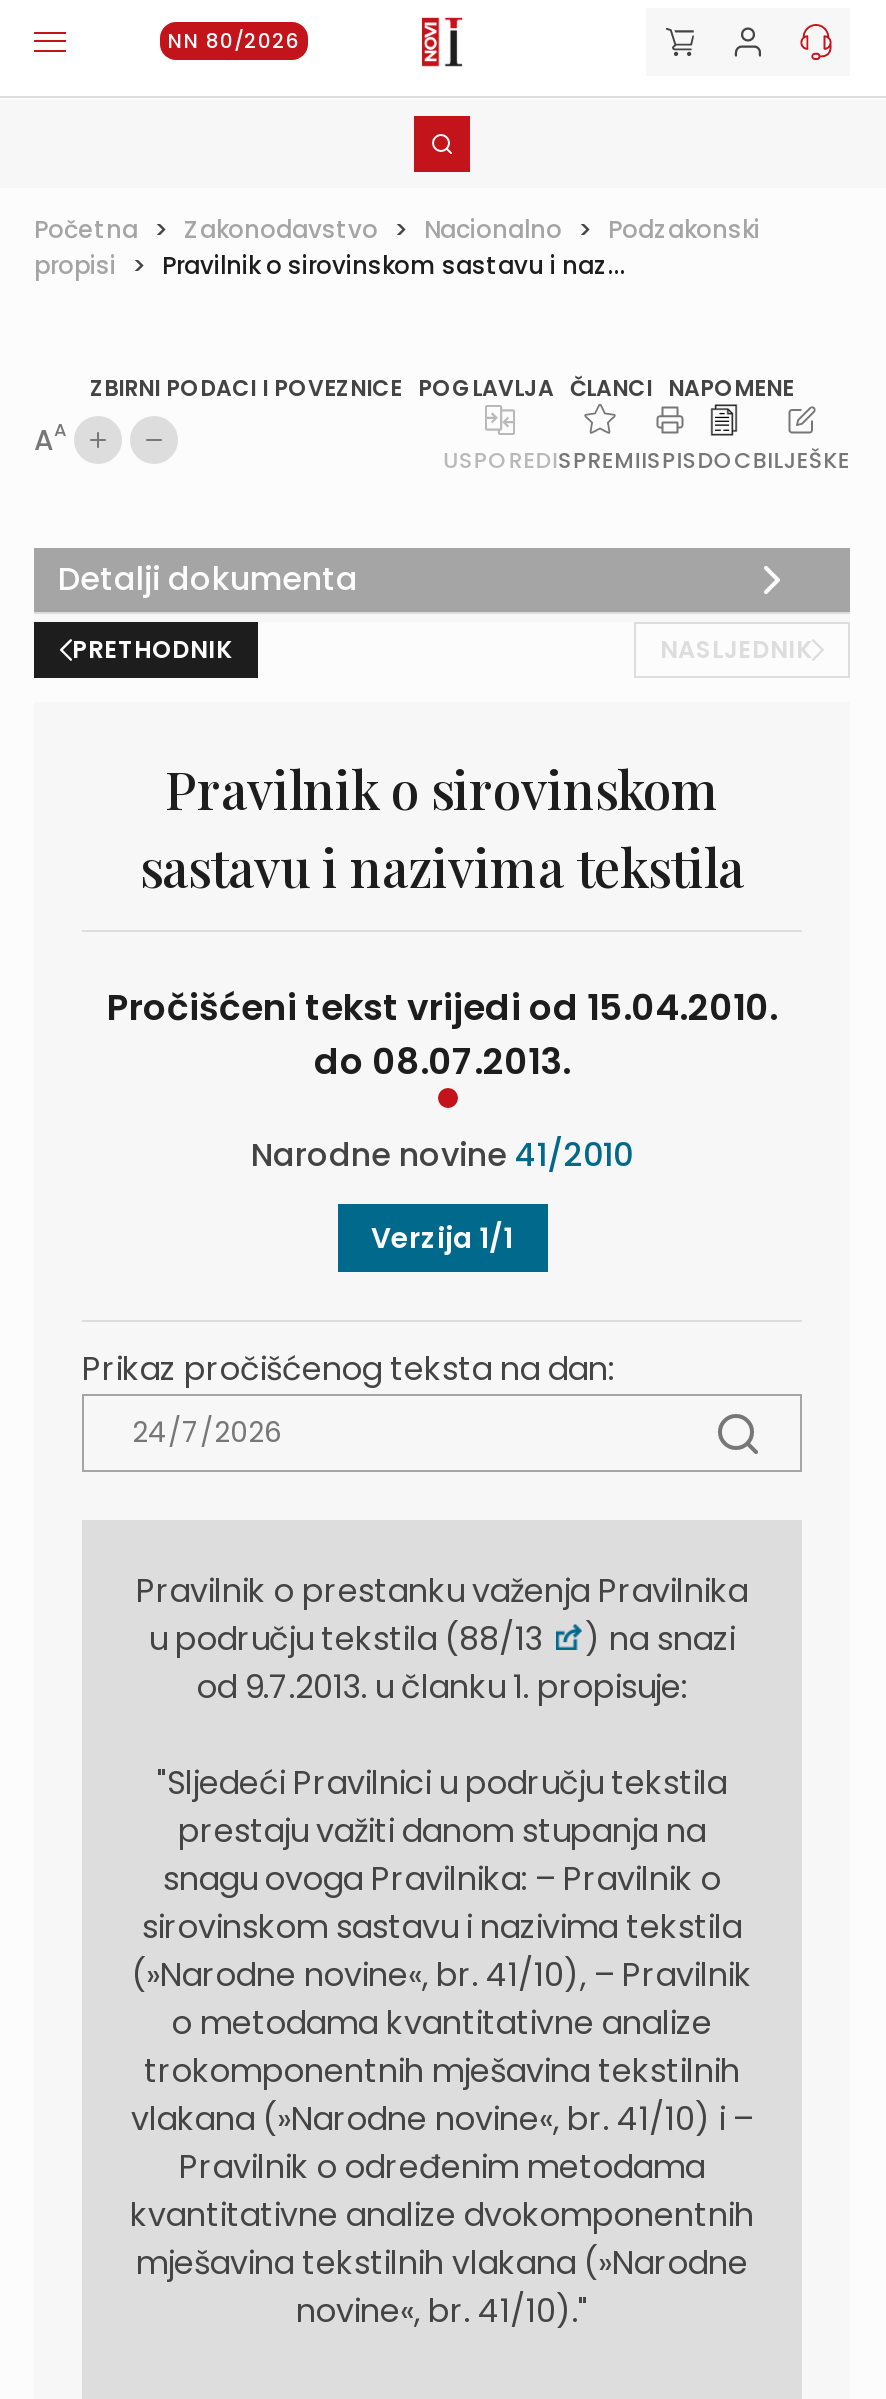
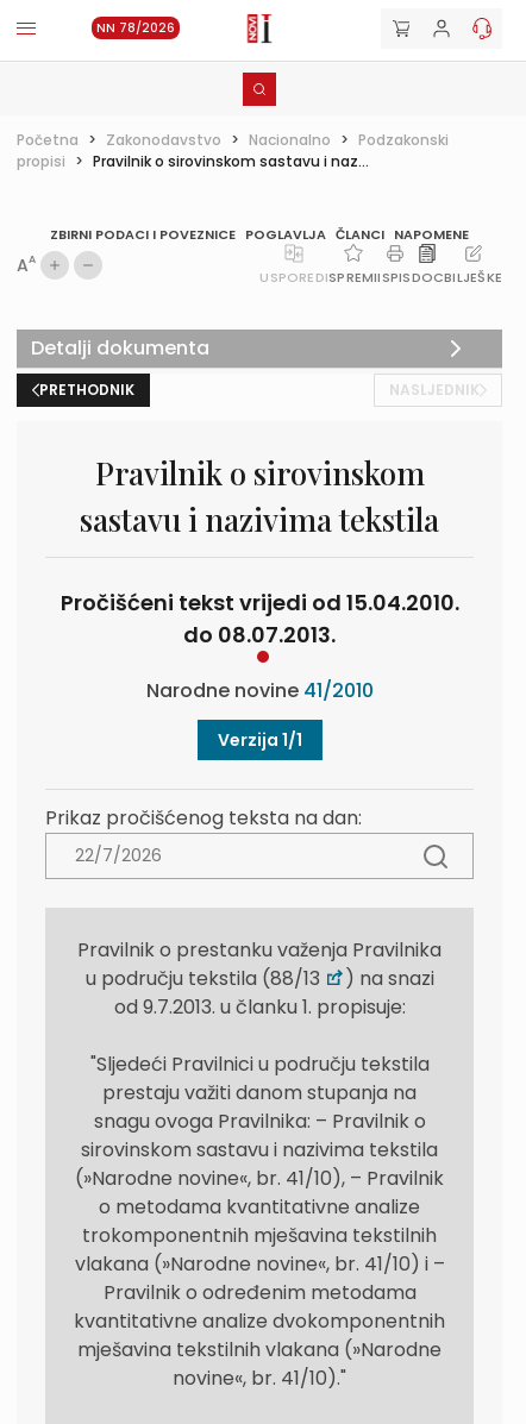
- NN 80/2026
+ NN 78/2026
